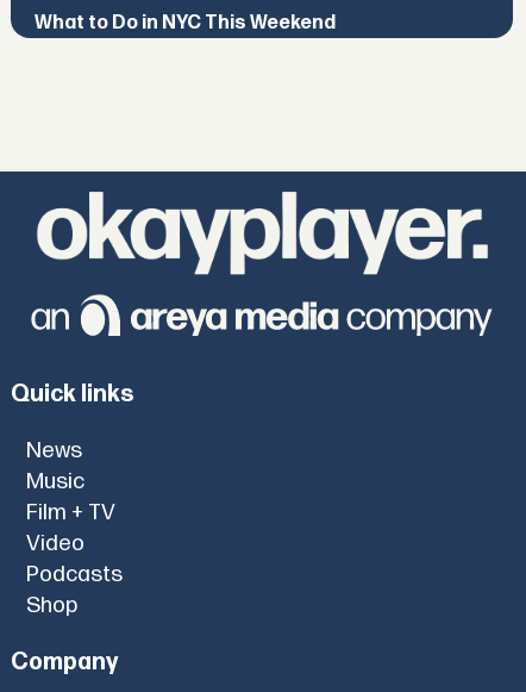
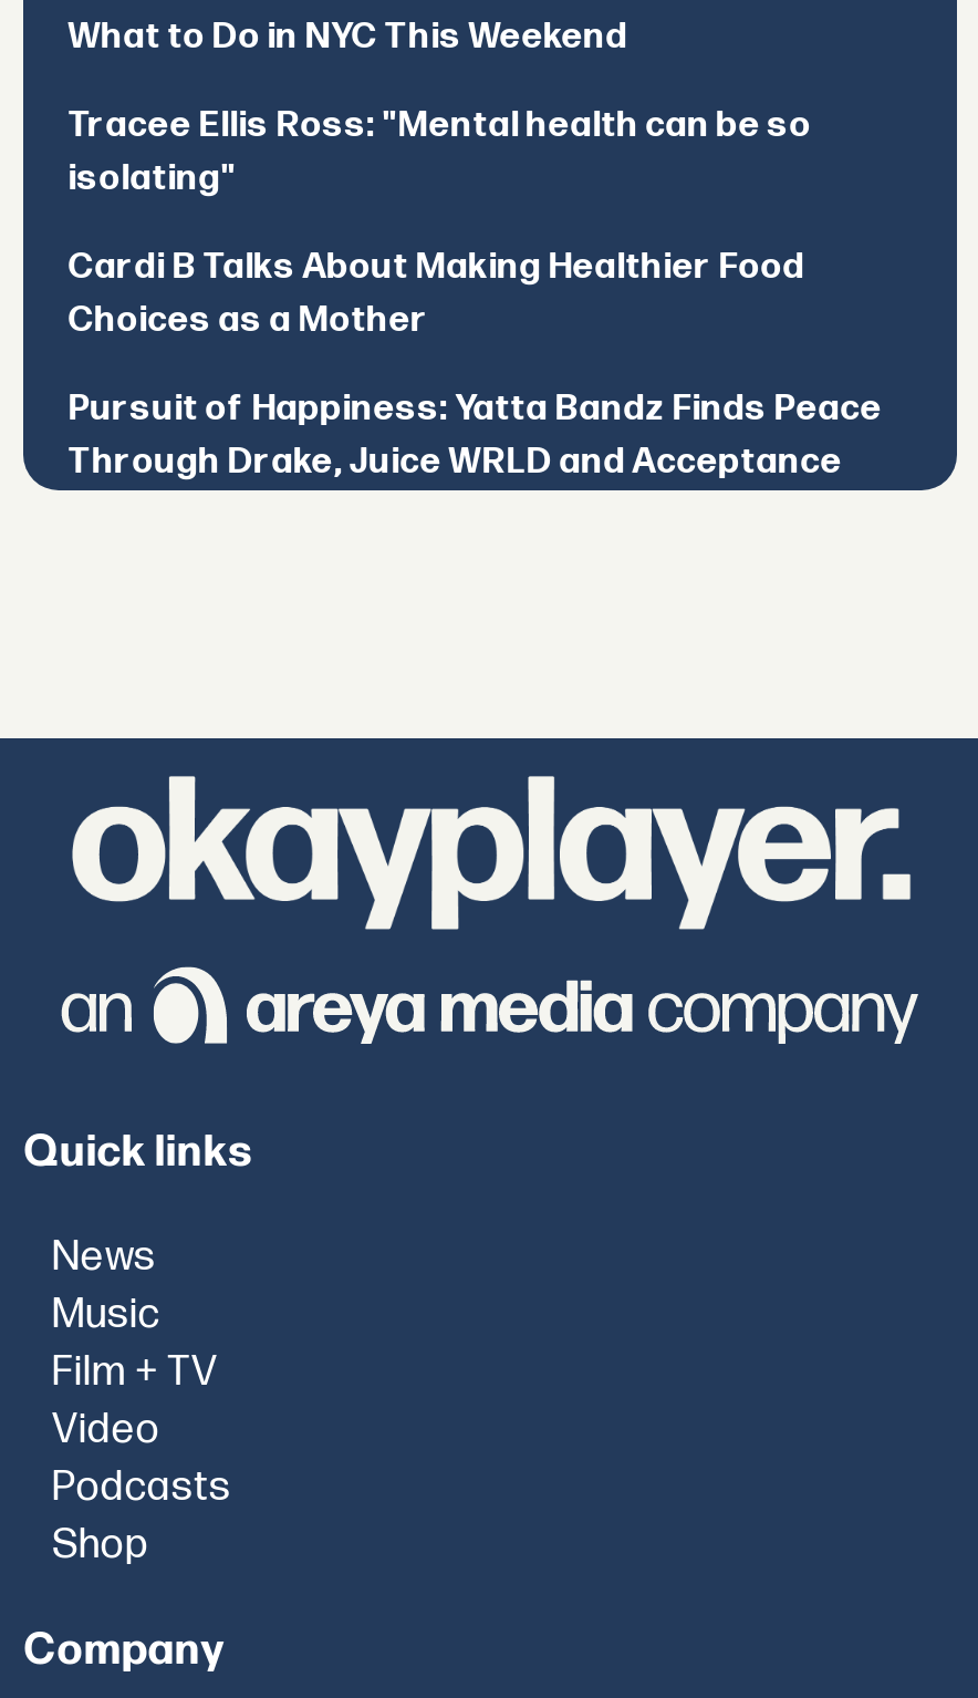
+ Tracee Ellis Ross: "Mental health can be so
+ isolating"
+ Cardi B Talks About Making Healthier Food
+ Choices as a Mother
+ Pursuit of Happiness: Yatta Bandz Finds Peace
+ Through Drake, Juice WRLD and Acceptance
